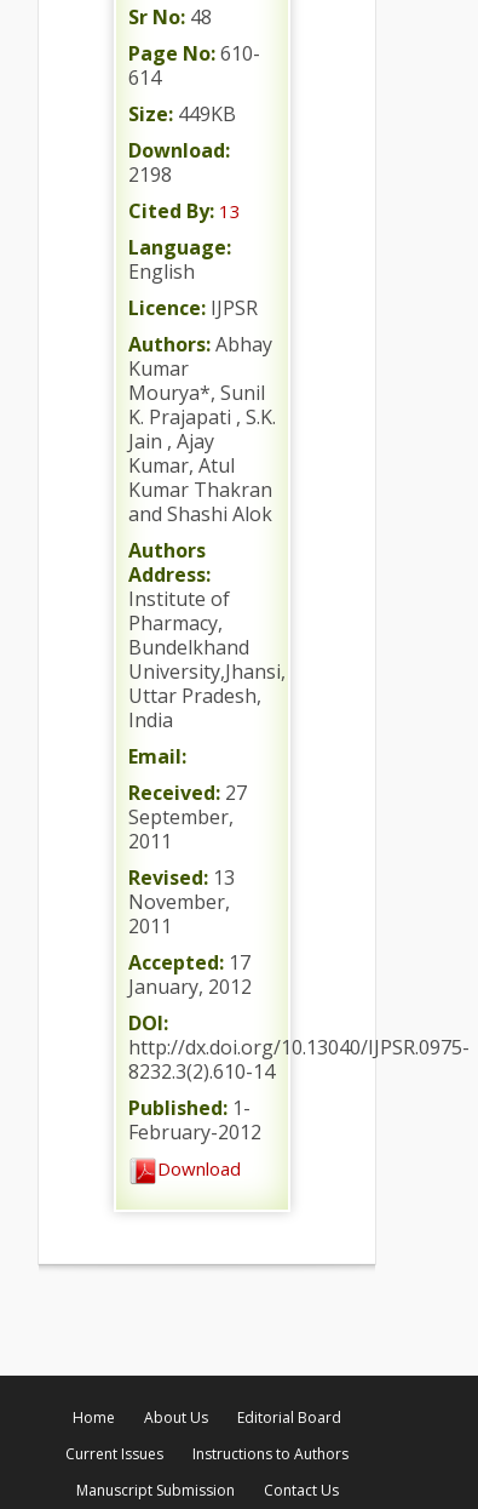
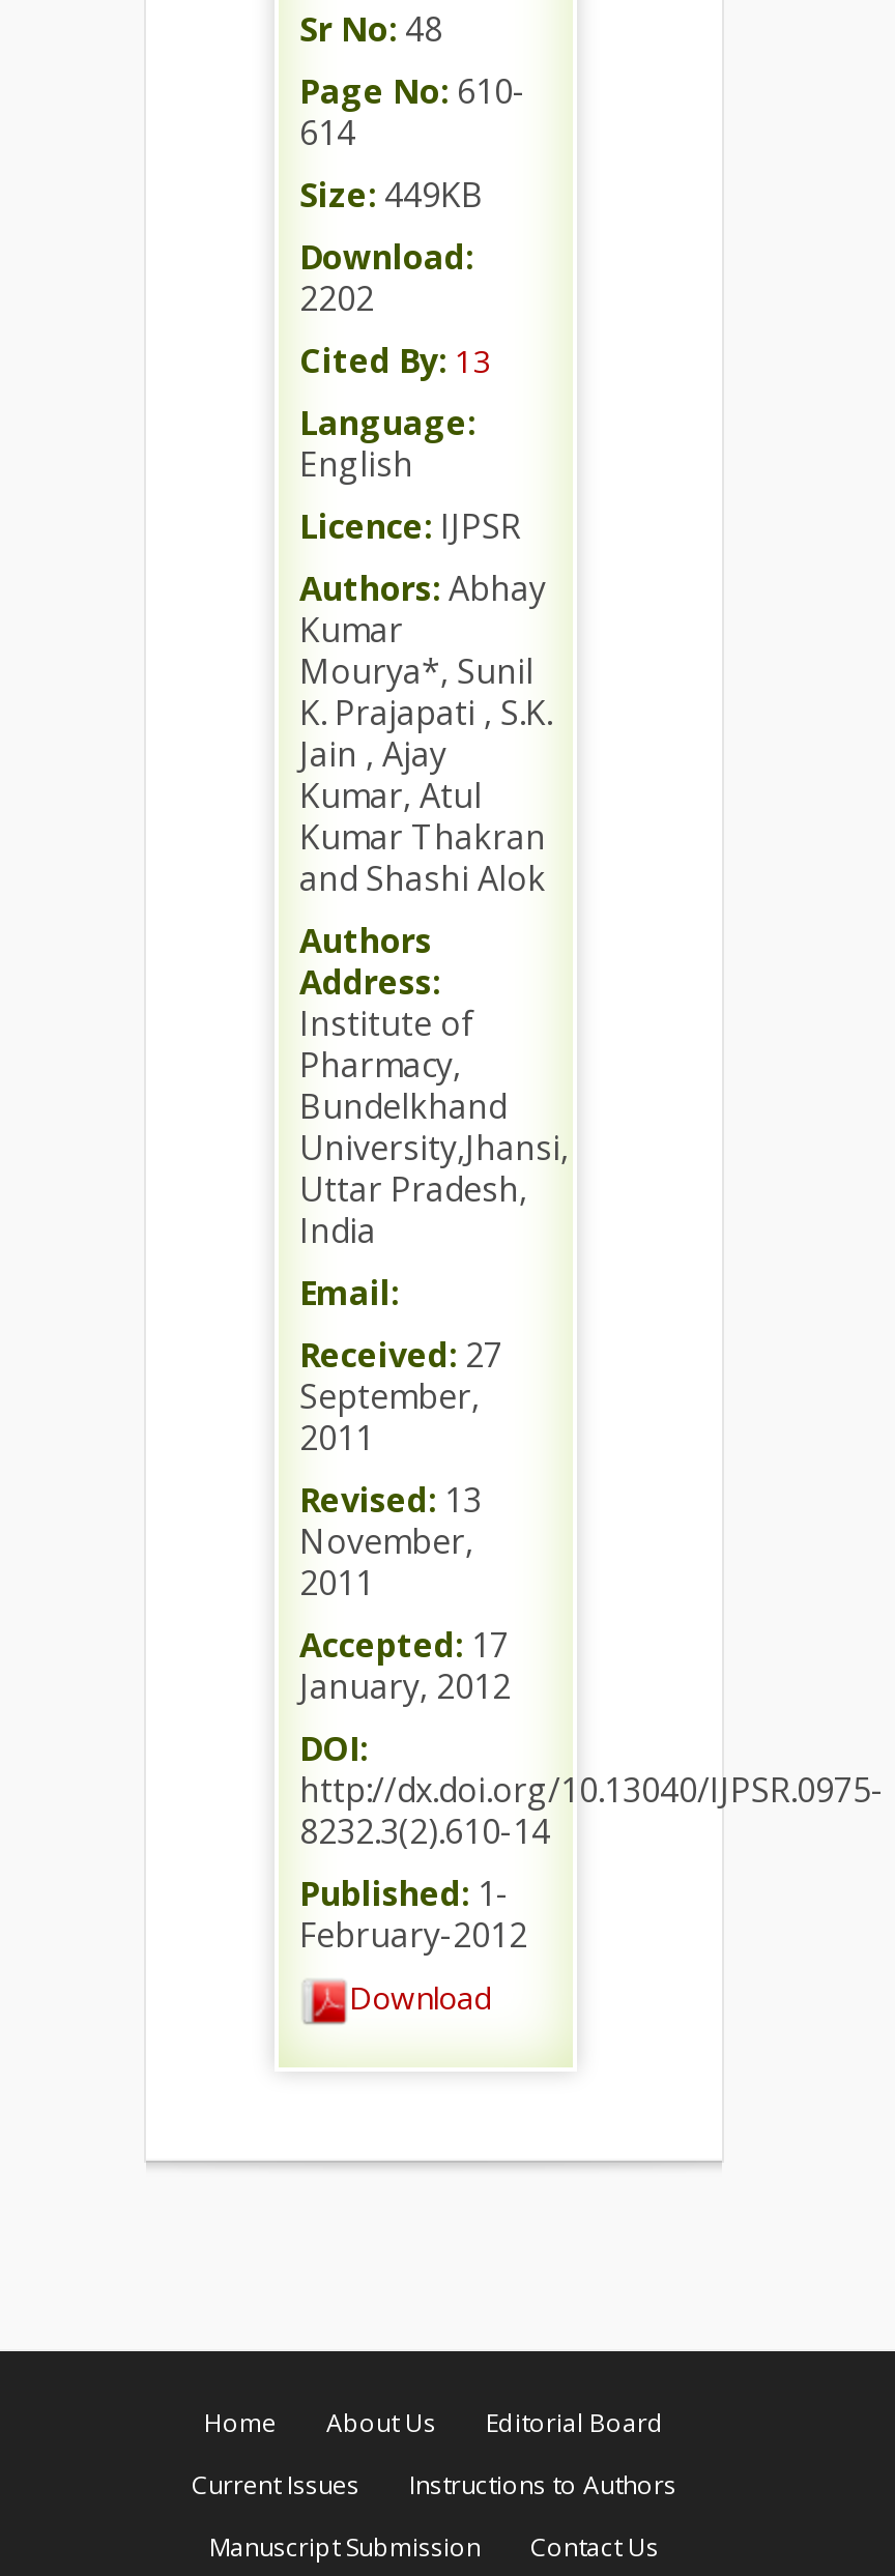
- 2198
+ 2202
